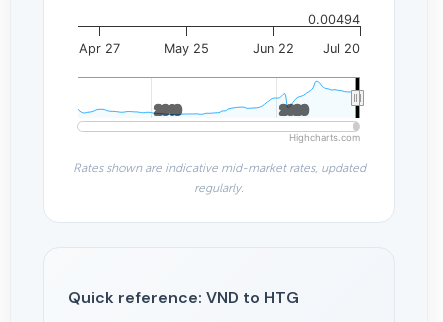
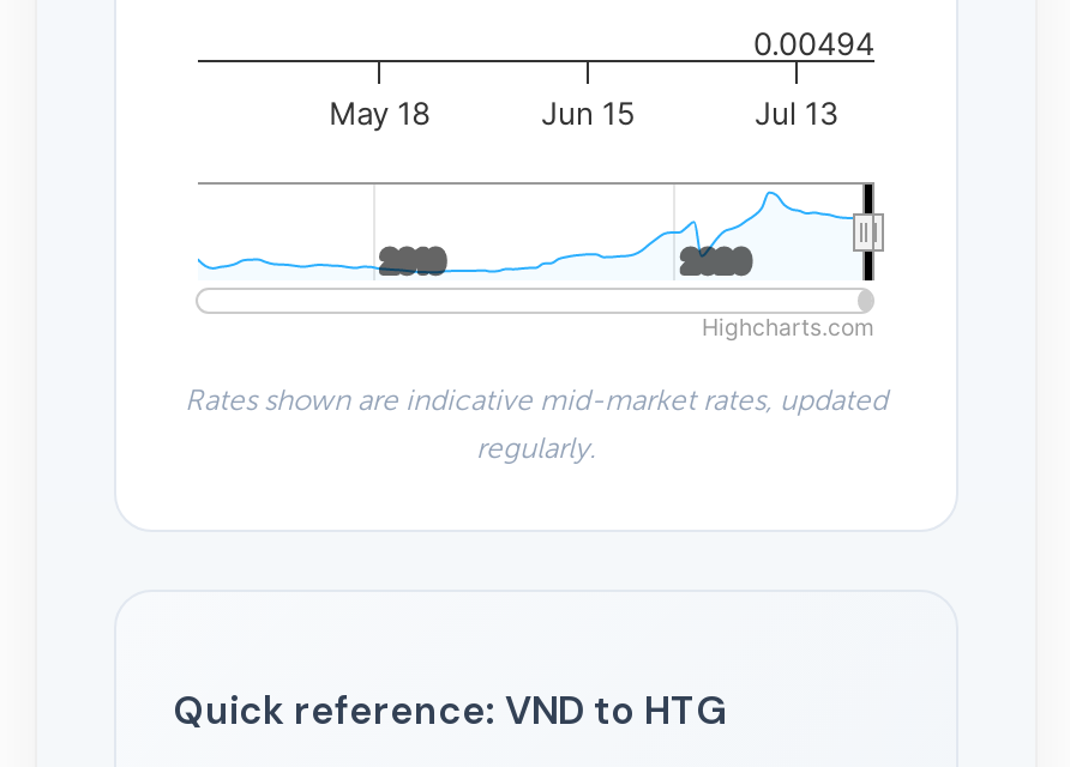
- Apr 27
- May 25
- Jun 22
- Jul 20
+ May 18
+ Jun 15
+ Jul 13
